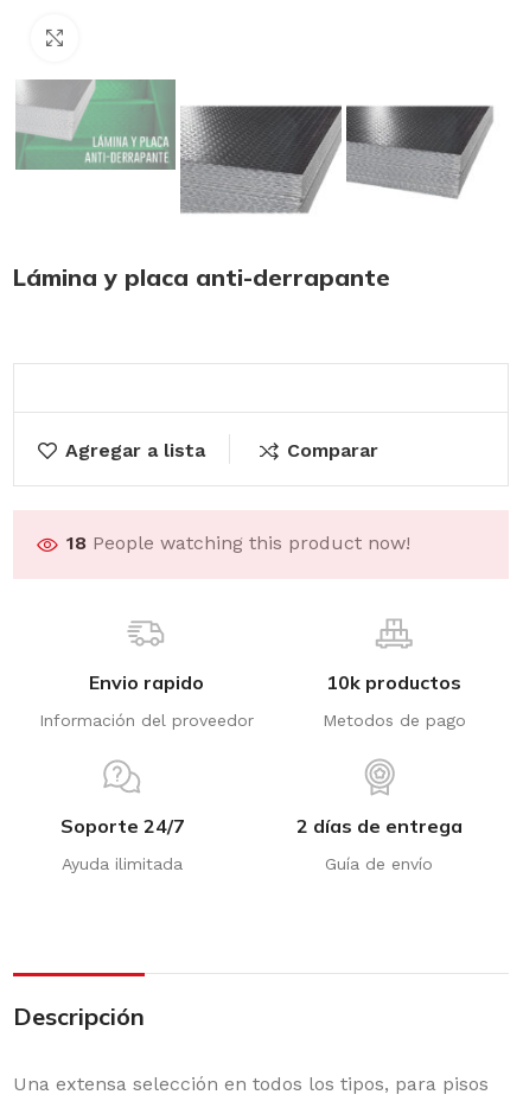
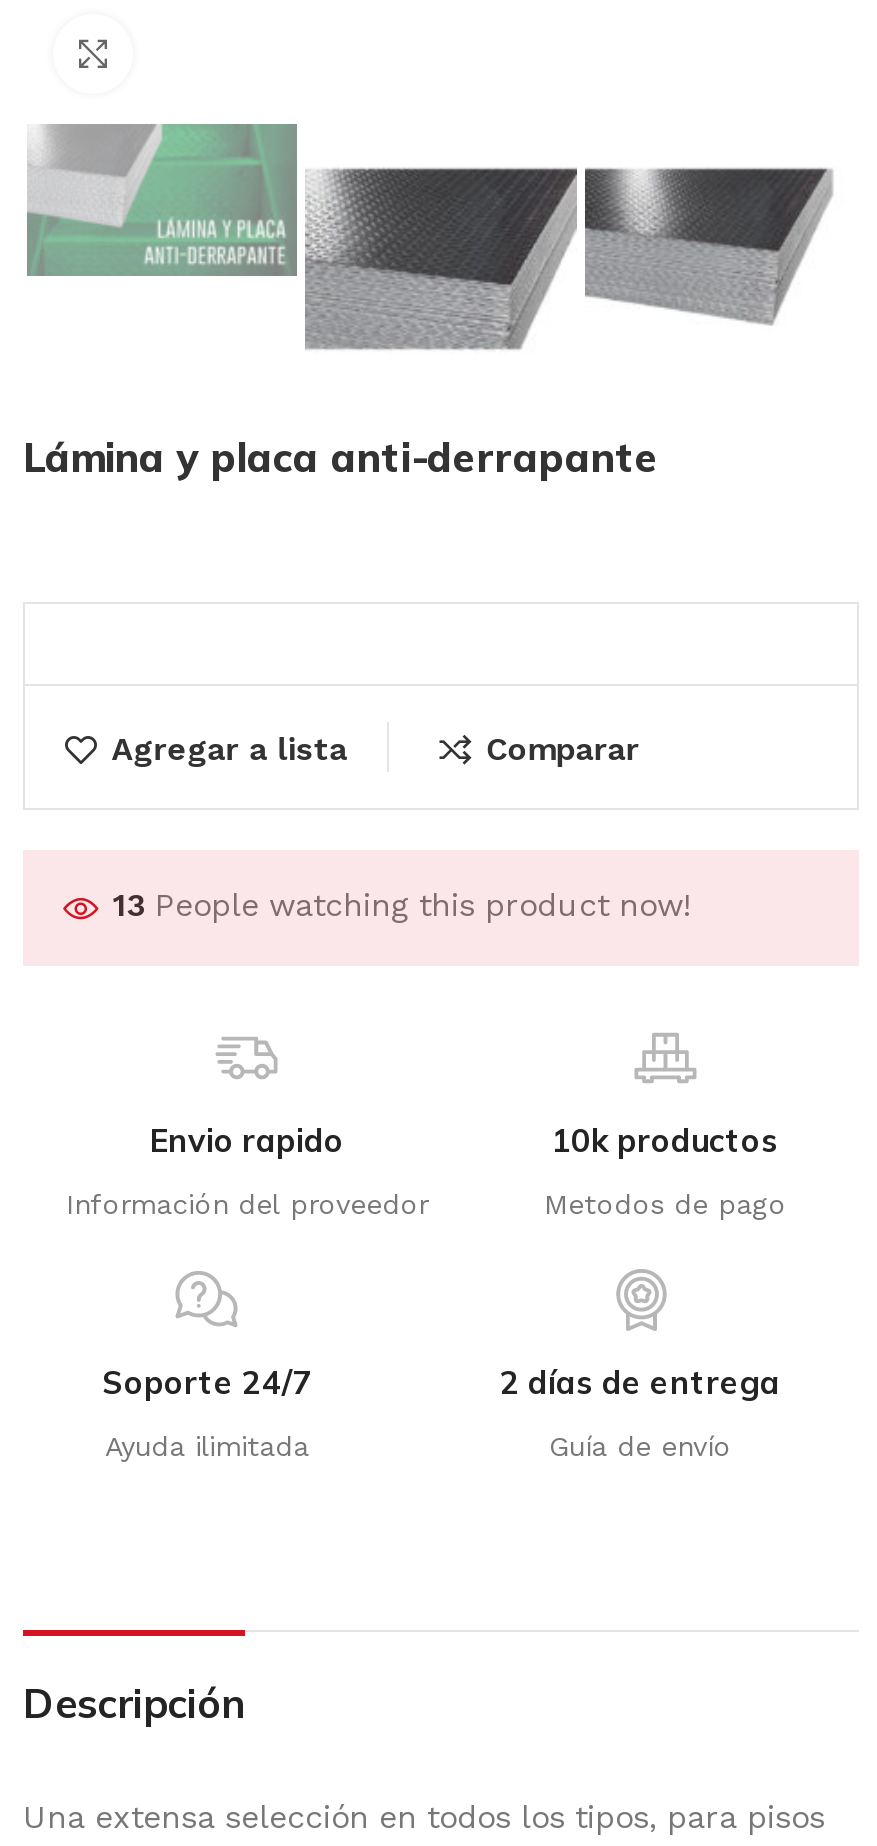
- 18 People watching this product now!
+ 13 People watching this product now!
